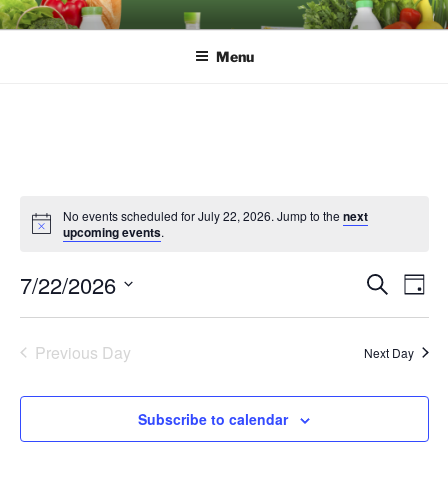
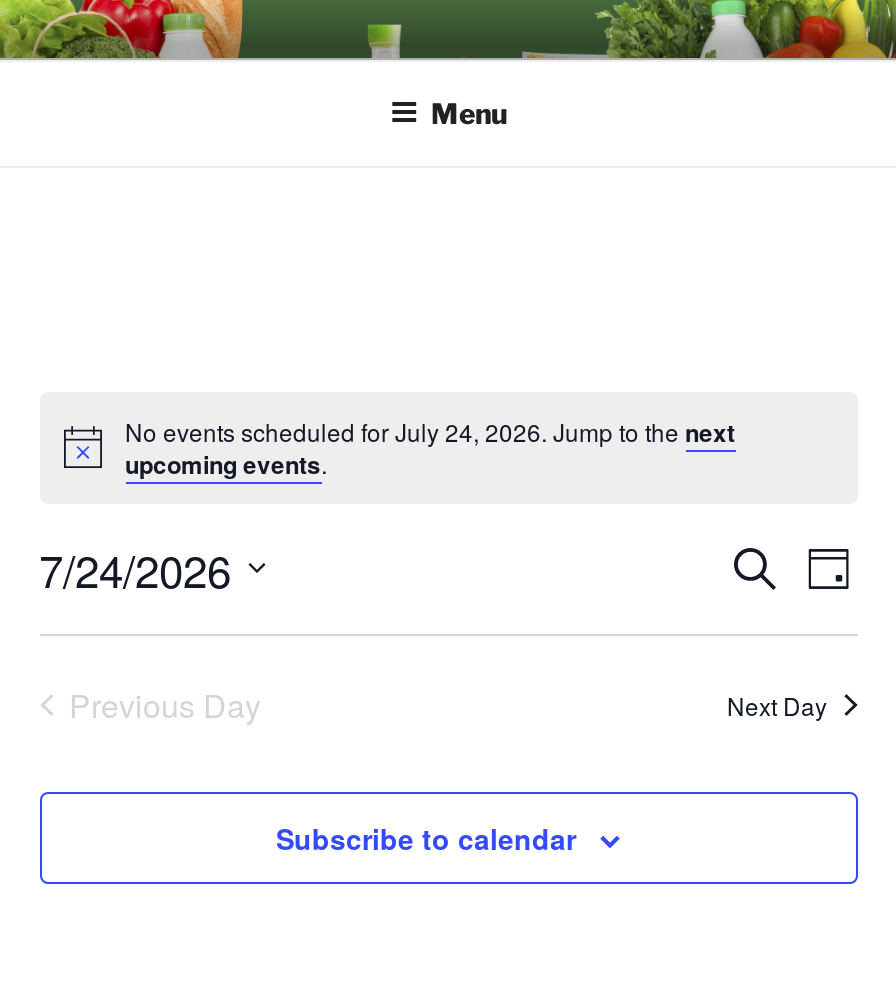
- No events scheduled for July 22, 2026. Jump to the next
+ No events scheduled for July 24, 2026. Jump to the next

- 7/22/2026
+ 7/24/2026
